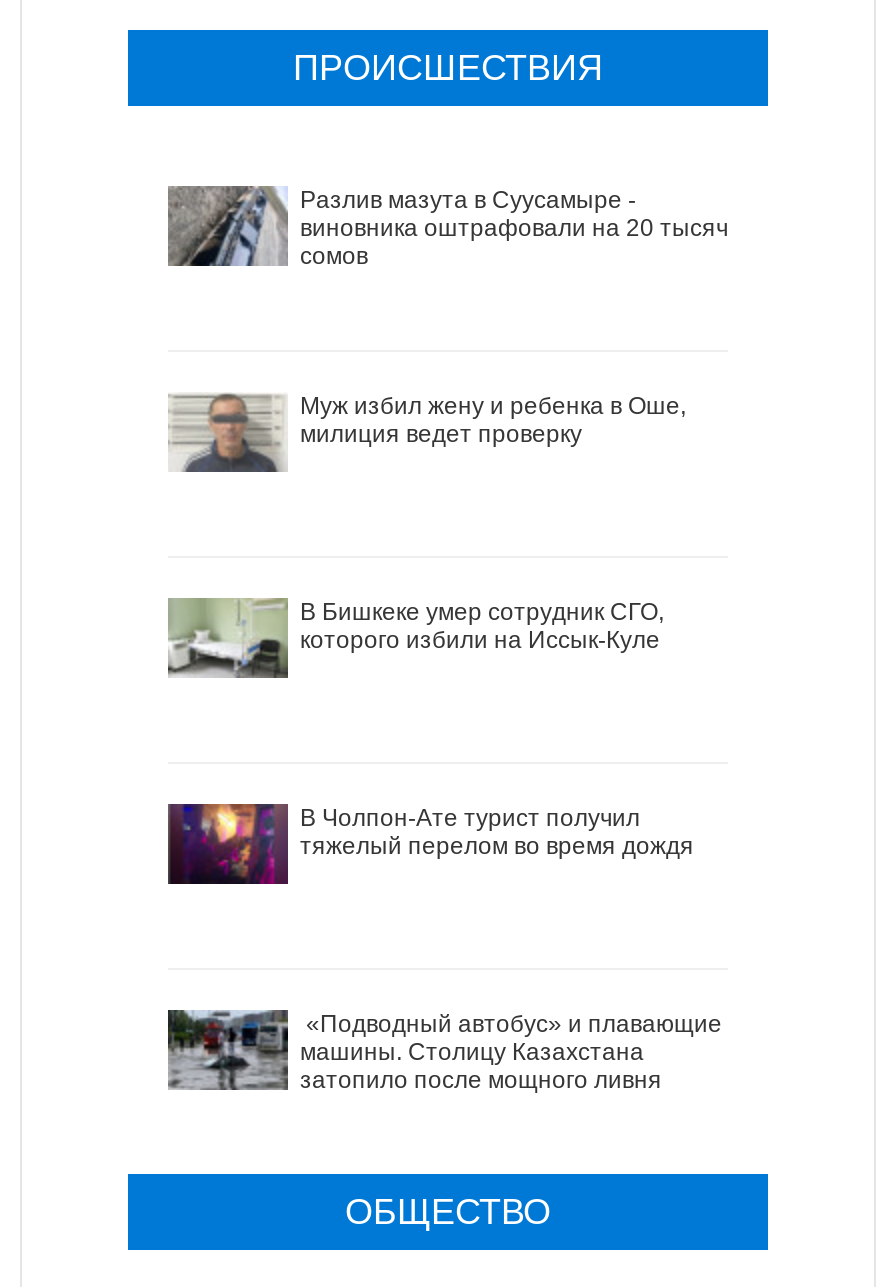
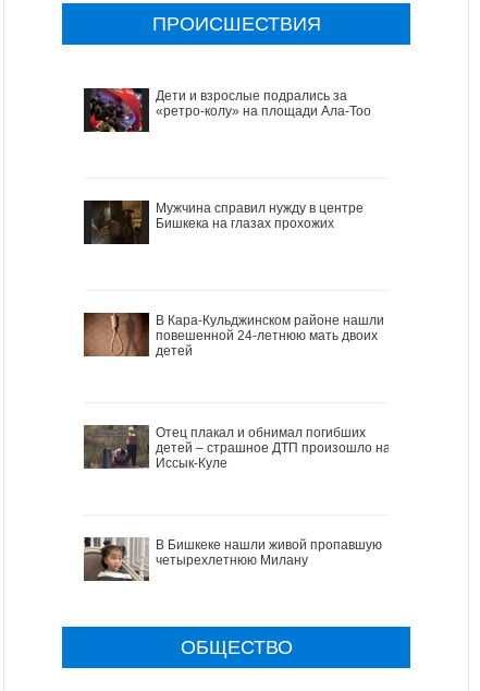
- [image]
- Разлив мазута в Суусамыре -
- виновника оштрафовали на 20 тысяч
- сомов
+ [image]
+ Дети и взрослые подрались за
+ «ретро-колу» на площади Ала-Тоо

- [image]
- Муж избил жену и ребенка в Оше,
- милиция ведет проверку
+ [image]
+ Мужчина справил нужду в центре
+ Бишкека на глазах прохожих

- [image]
- В Бишкеке умер сотрудник СГО,
- которого избили на Иссык-Куле
+ [image]
+ В Кара-Кульджинском районе нашли
+ повешенной 24-летнюю мать двоих
+ детей

- [image]
- В Чолпон-Ате турист получил
- тяжелый перелом во время дождя
+ [image]
+ Отец плакал и обнимал погибших
+ детей – страшное ДТП произошло на
+ Иссык-Куле

- [image]
- «Подводный автобус» и плавающие
- машины. Столицу Казахстана
- затопило после мощного ливня
+ [image]
+ В Бишкеке нашли живой пропавшую
+ четырехлетнюю Милану
